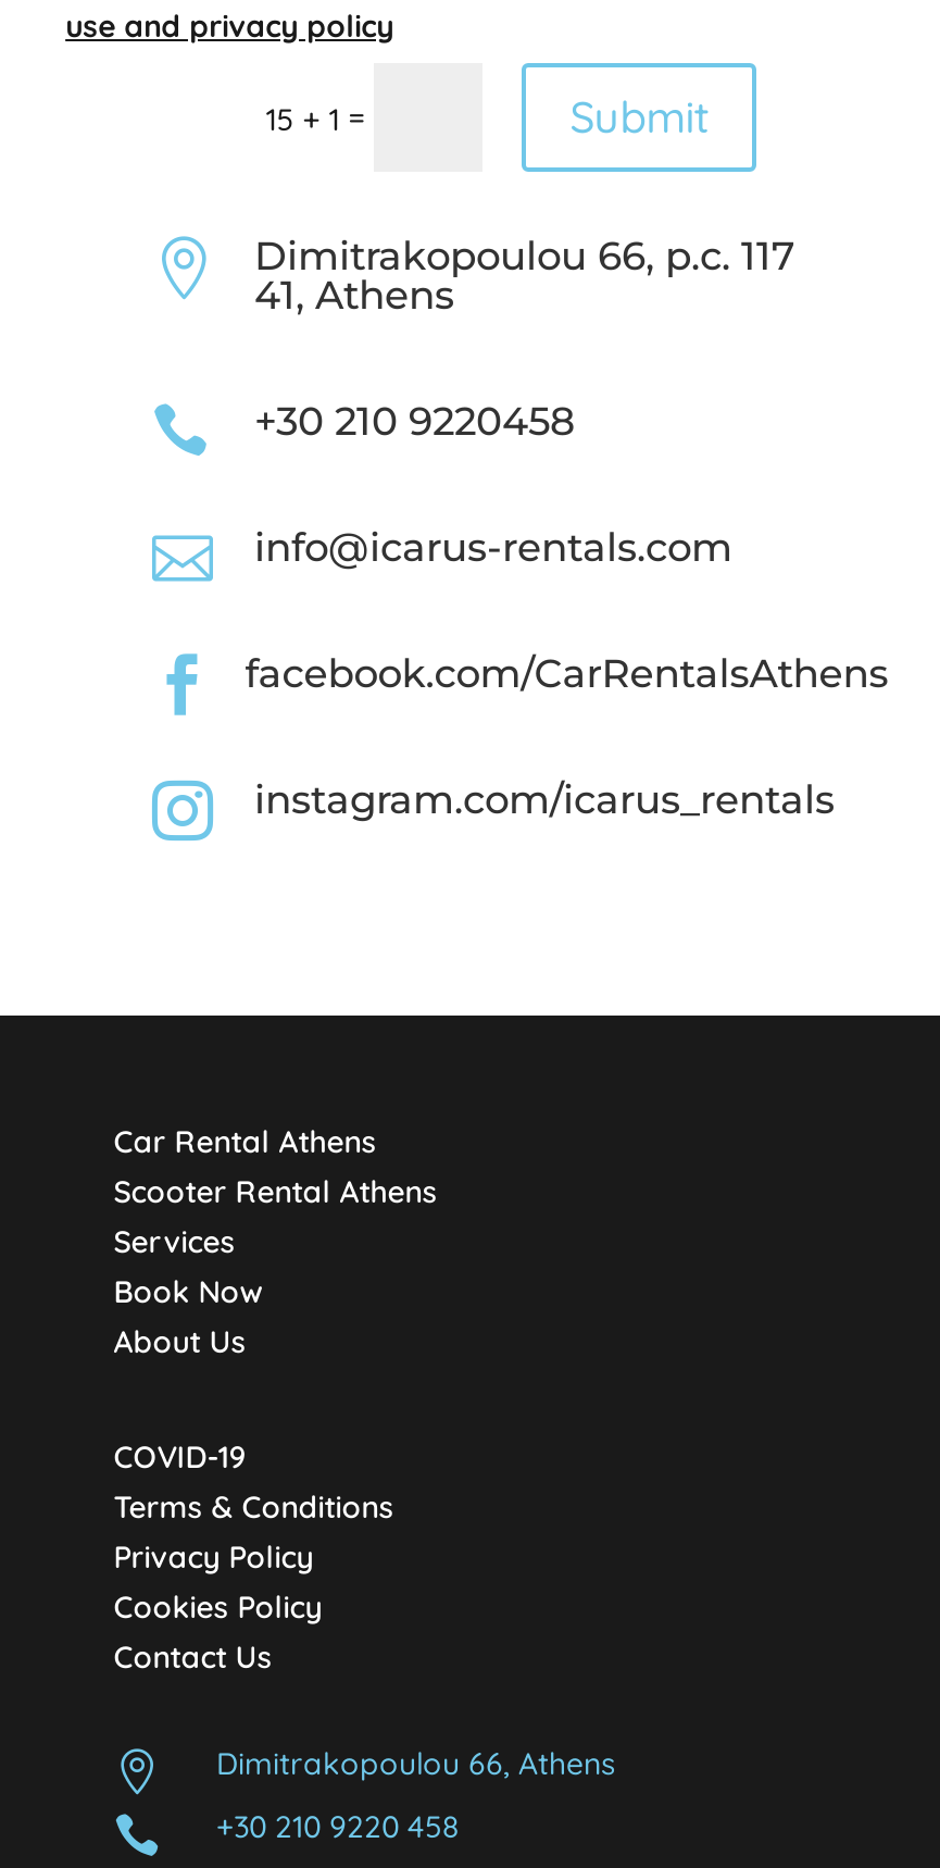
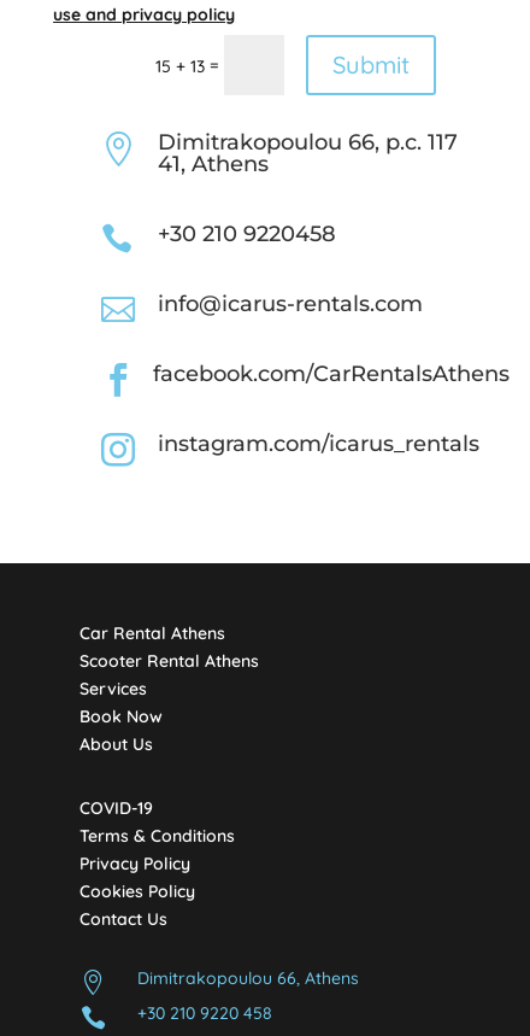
- 15 + 1 =
+ 15 + 13 =
